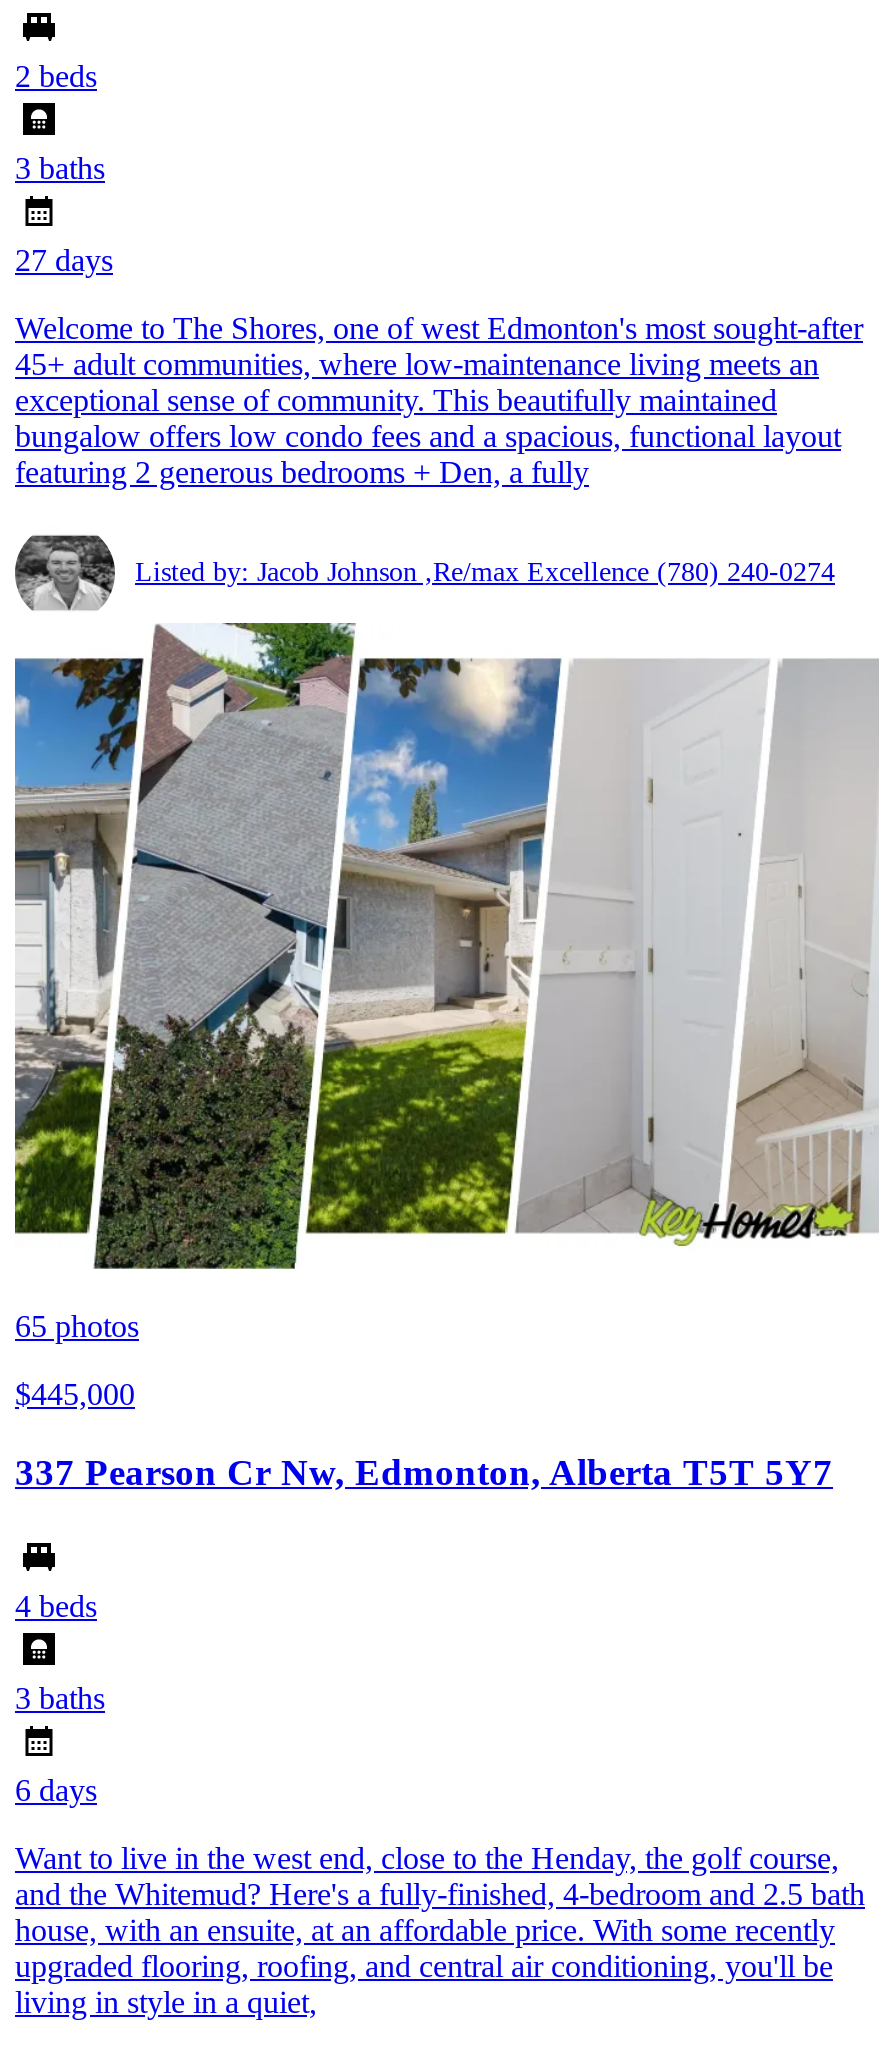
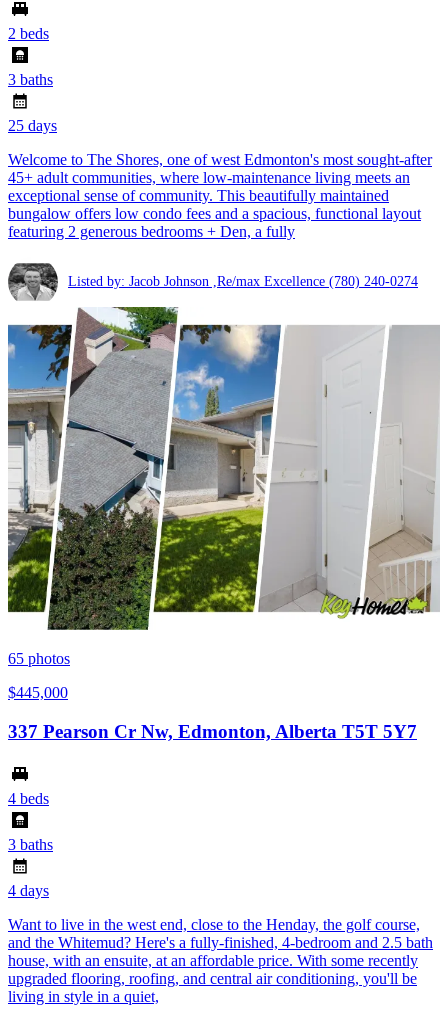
- 27 days
+ 25 days

- 6 days
+ 4 days
